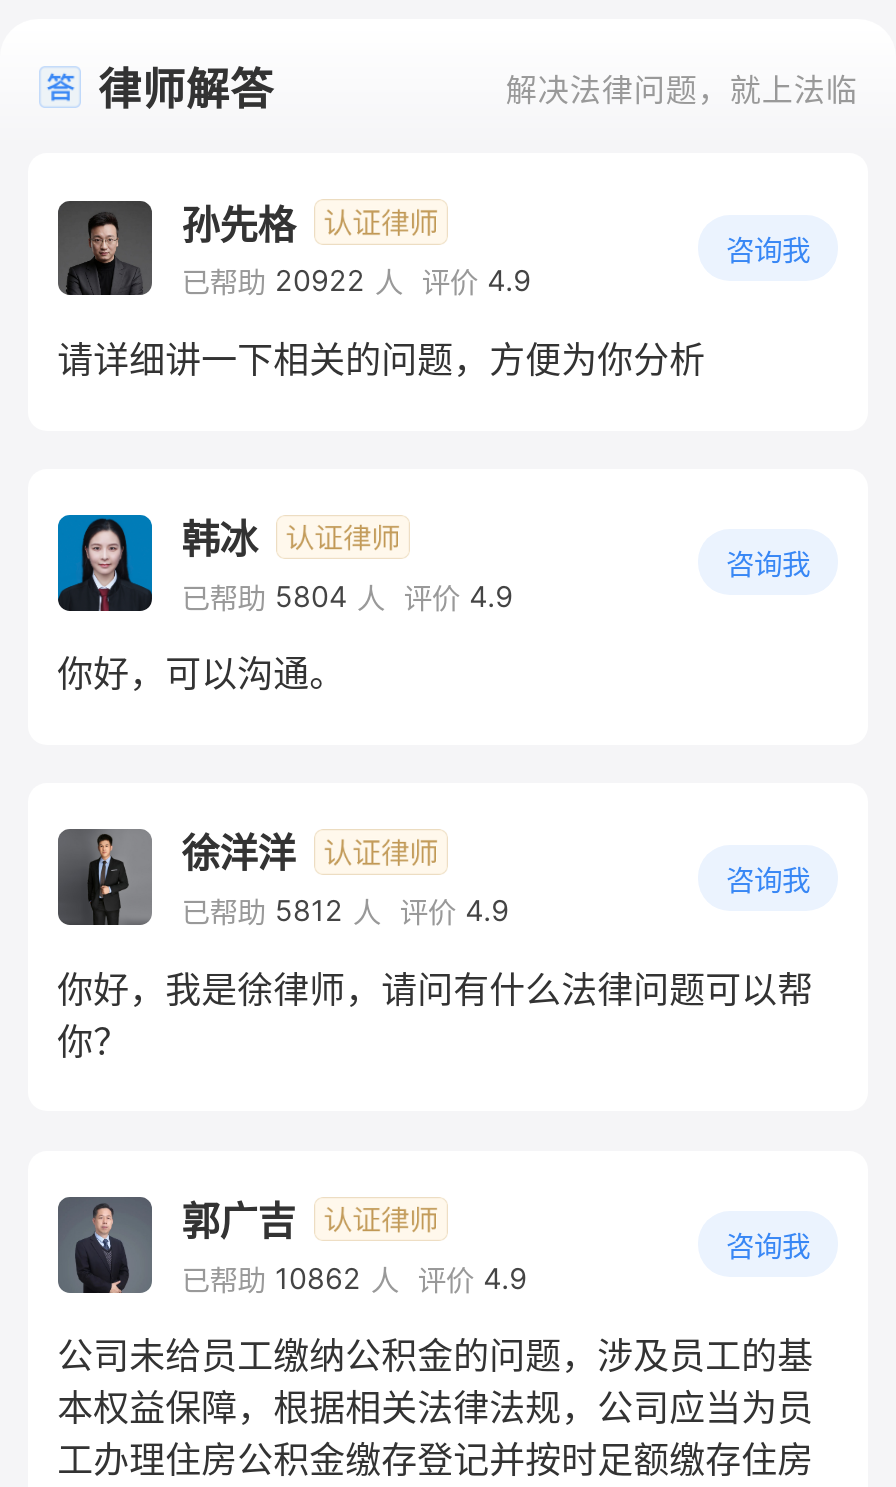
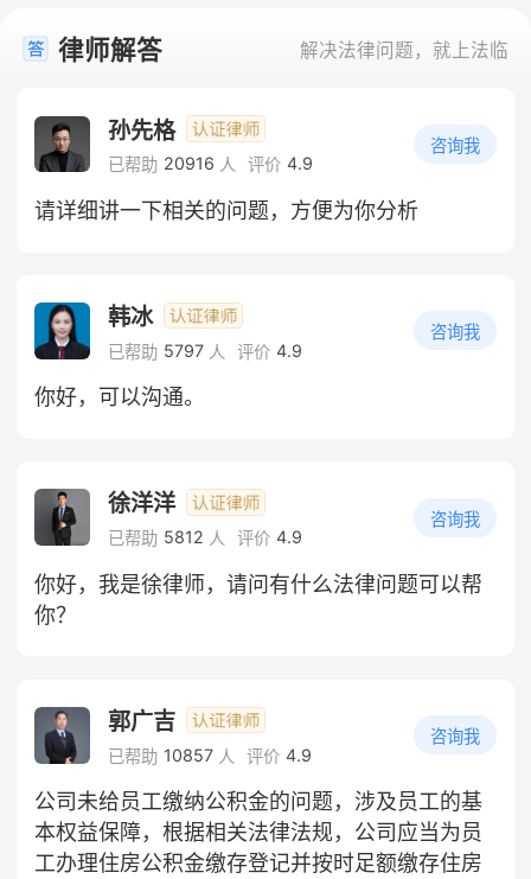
- 已帮助 20922 人 评价 4.9
+ 已帮助 20916 人 评价 4.9

- 已帮助 5804 人 评价 4.9
+ 已帮助 5797 人 评价 4.9

- 已帮助 10862 人 评价 4.9
+ 已帮助 10857 人 评价 4.9
